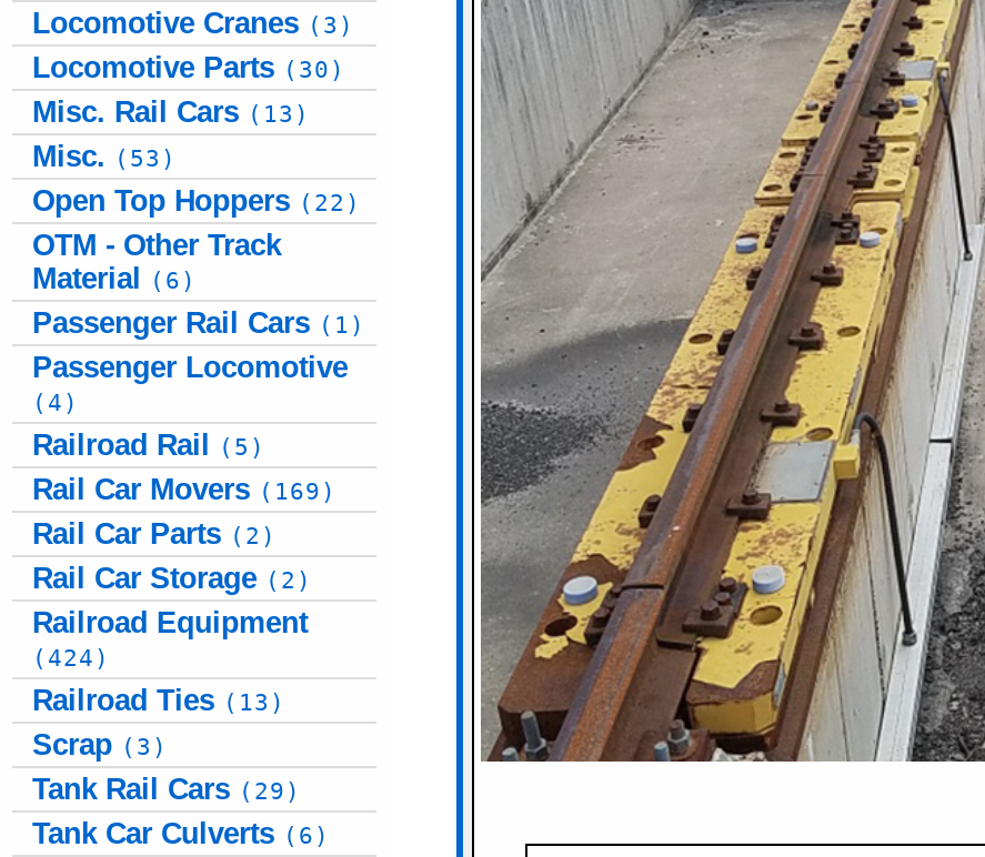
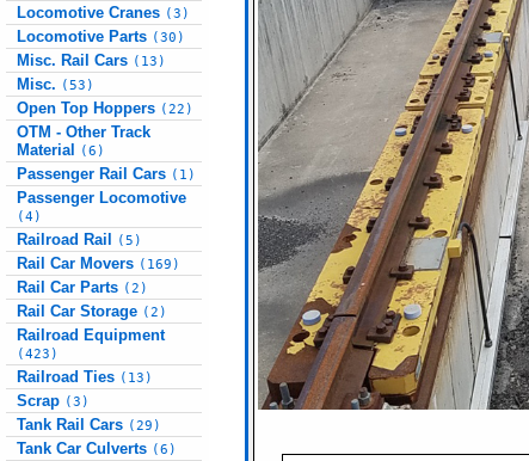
- (424)
+ (423)
